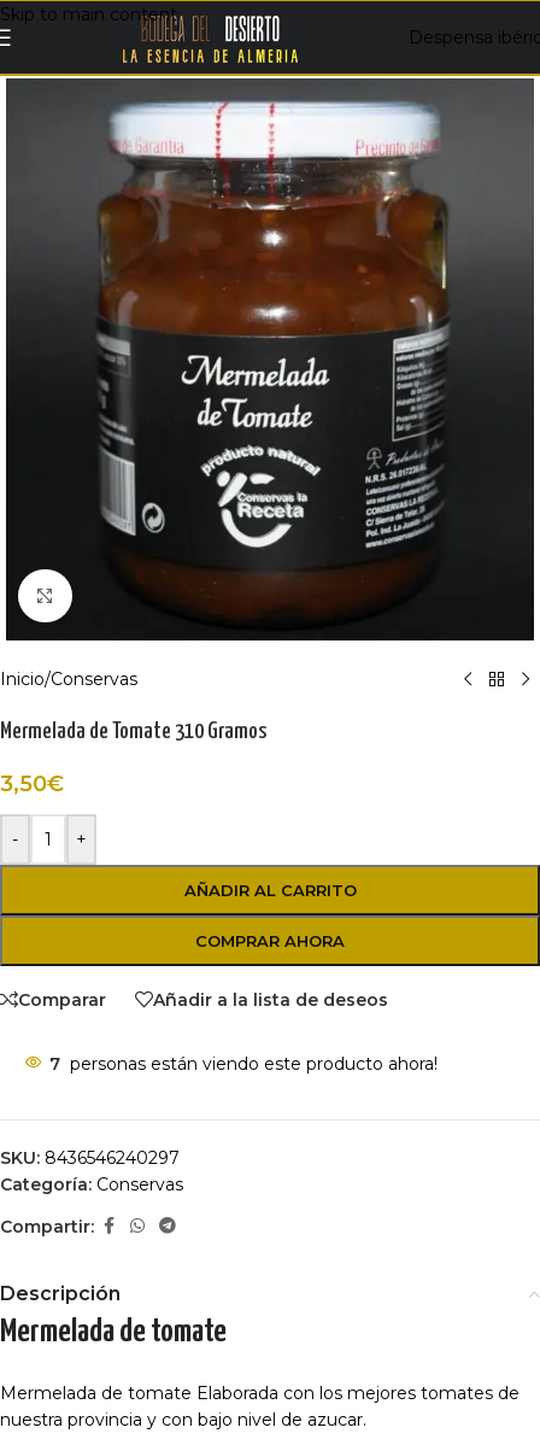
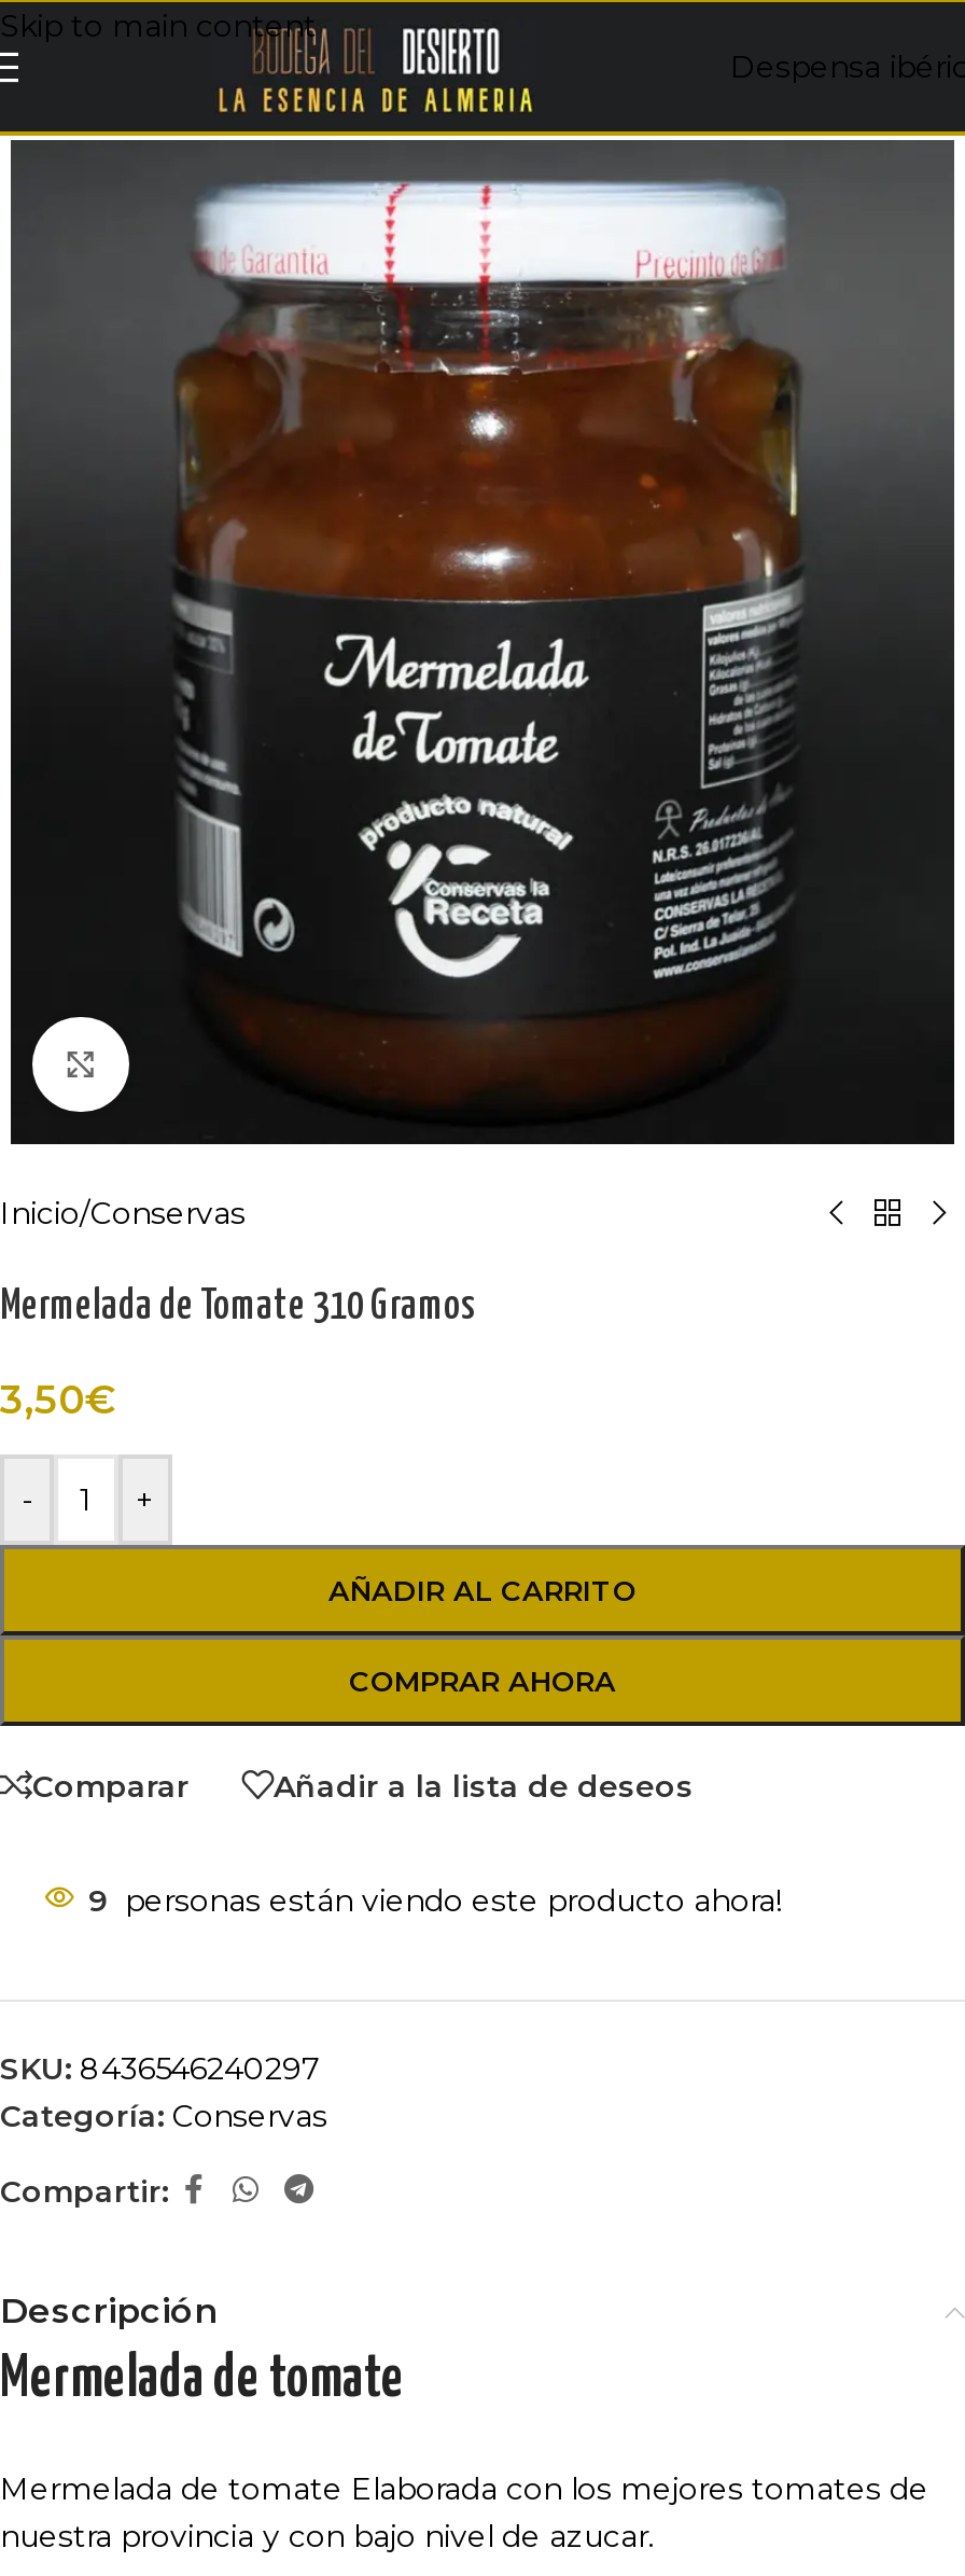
- 7 personas están viendo este producto ahora!
+ 9 personas están viendo este producto ahora!
